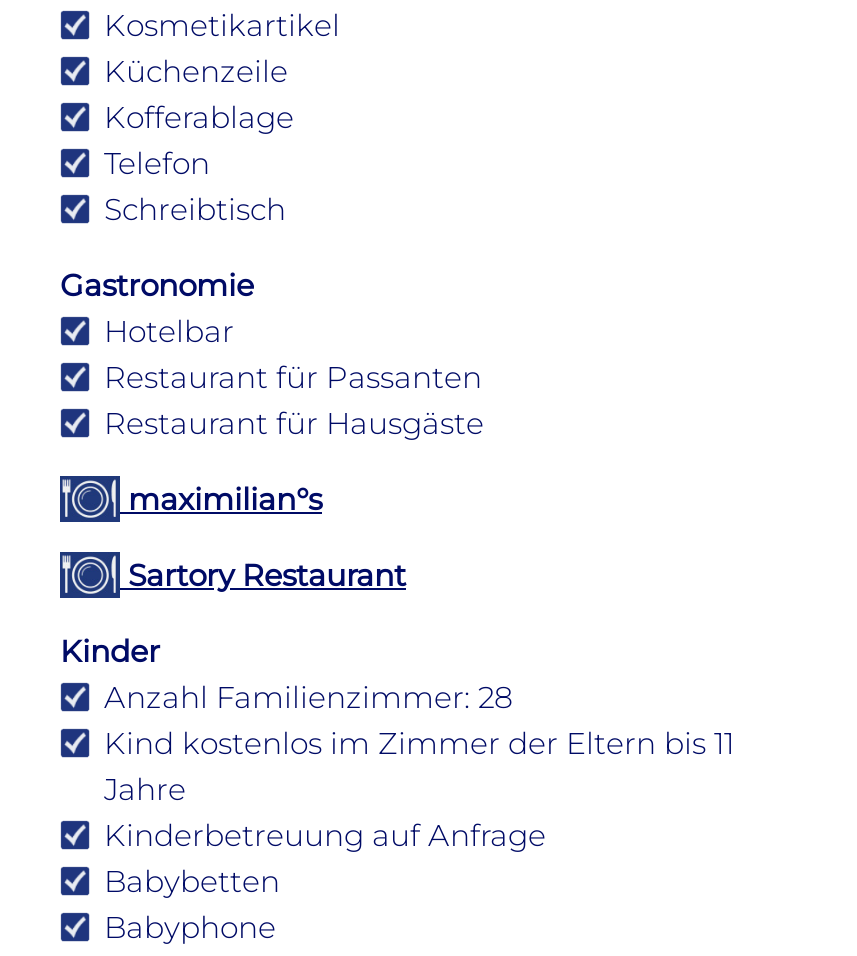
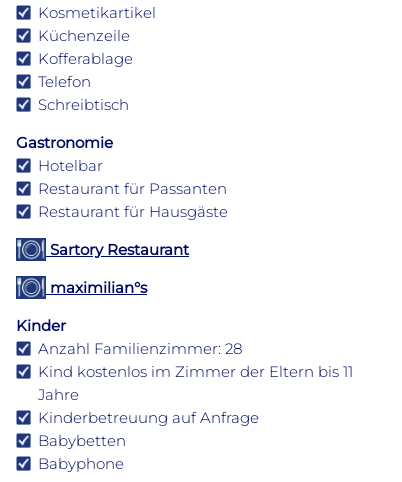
moved down: maximilian°s

moved up: Sartory Restaurant
